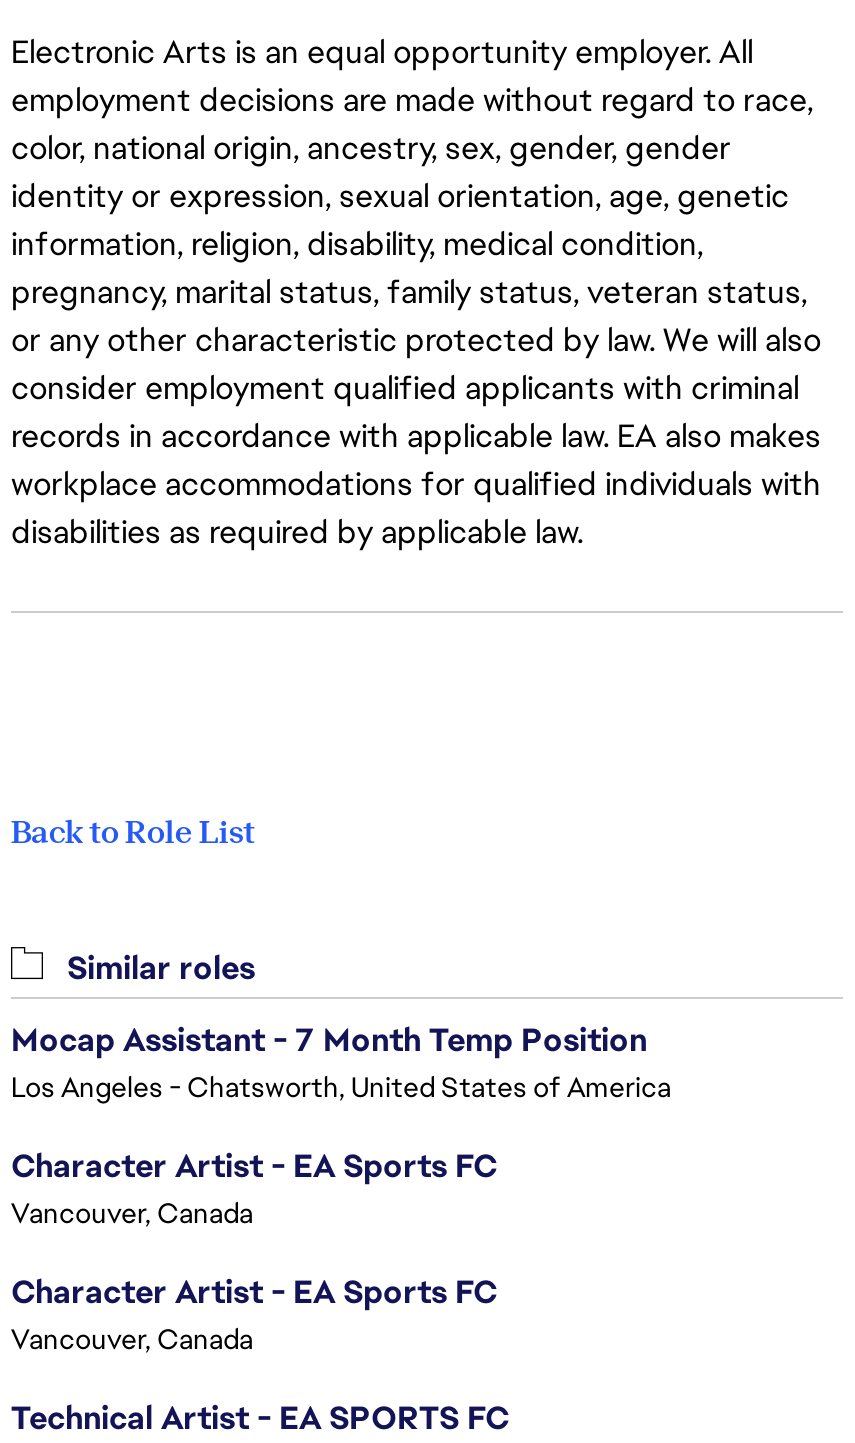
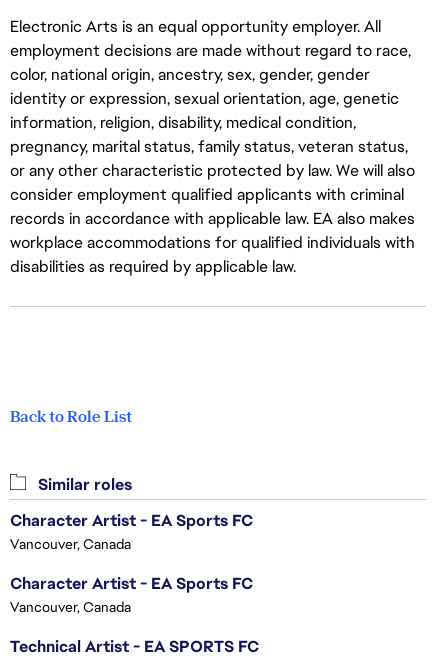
- Mocap Assistant - 7 Month Temp Position
- Los Angeles - Chatsworth, United States of America
